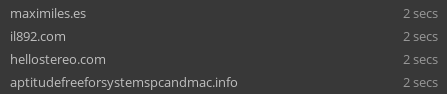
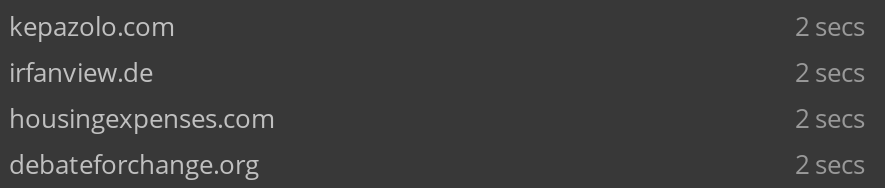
- maximiles.es
+ kepazolo.com

- il892.com
+ irfanview.de

- hellostereo.com
+ housingexpenses.com

- aptitudefreeforsystemspcandmac.info
+ debateforchange.org
